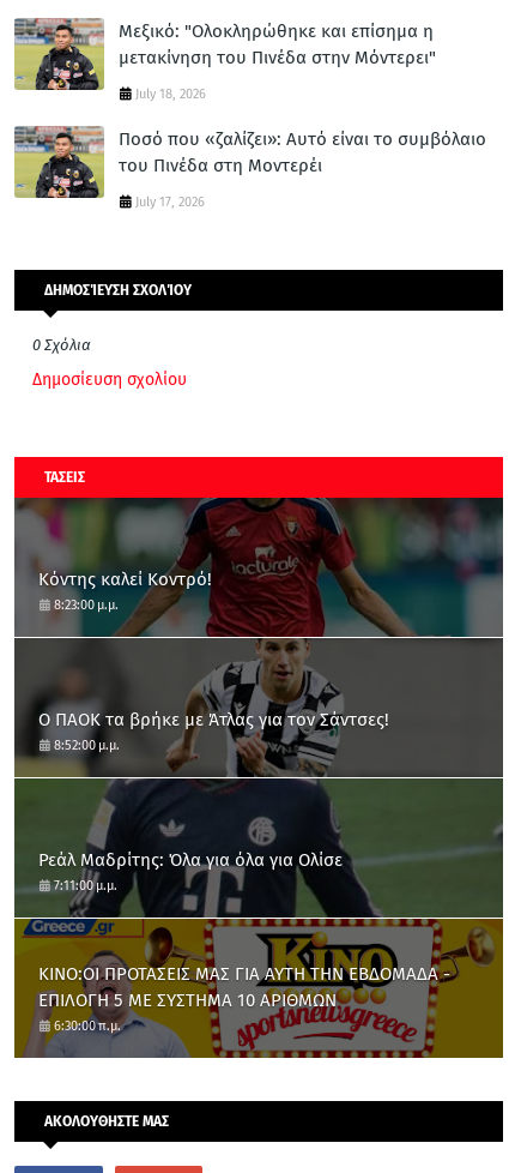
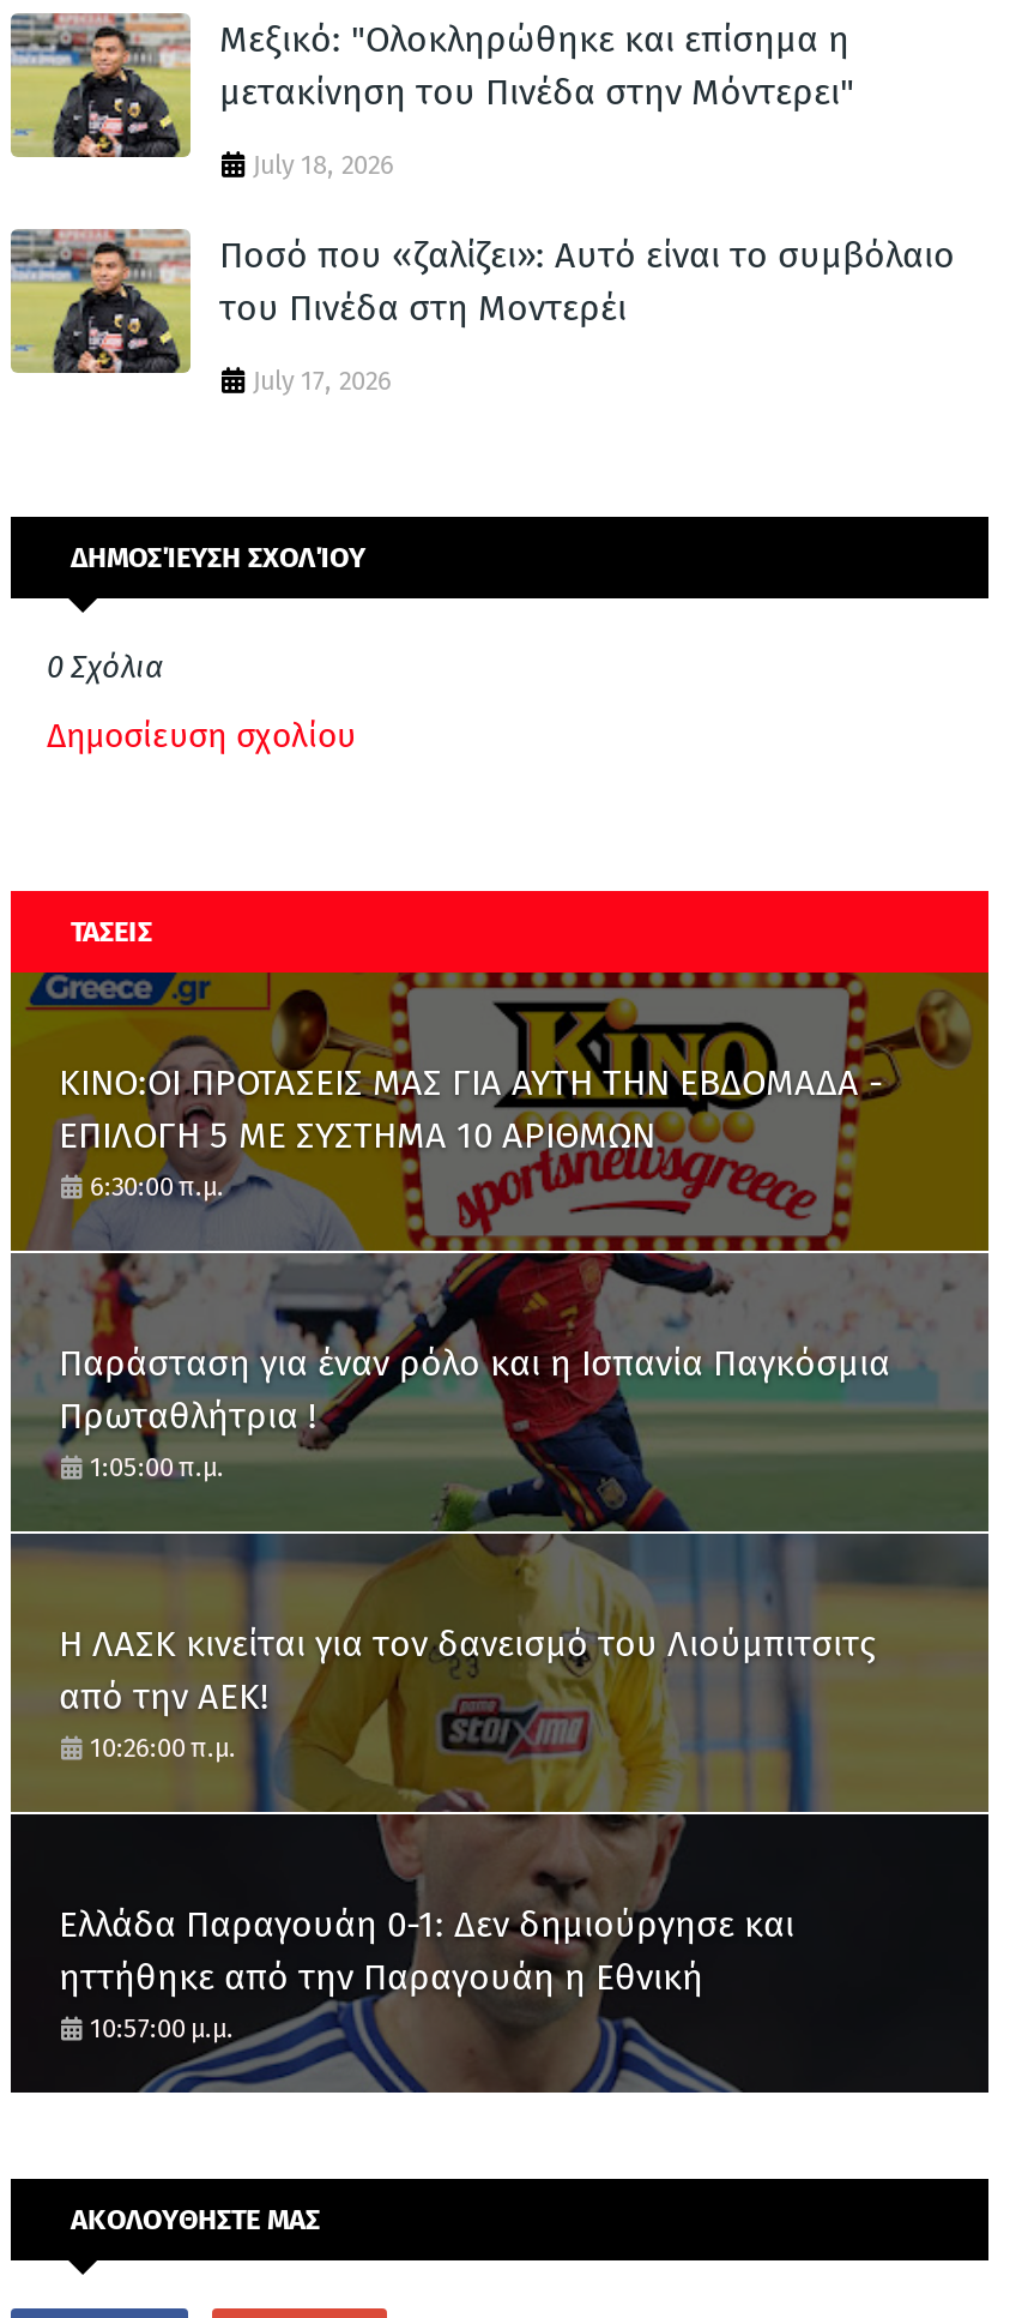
- [image]
+ [image]

- Κόντης καλεί Κοντρό!
- 8:23:00 μ.μ.

- Ο ΠΑΟΚ τα βρήκε με Άτλας για τον Σάντσες!
- 8:52:00 μ.μ.

- Ρεάλ Μαδρίτης: Όλα για όλα για Ολίσε
- 7:11:00 μ.μ.

moved up: [image] | ΚΙΝΟ:ΟΙ ΠΡΟΤΑΣΕΙΣ ΜΑΣ ΓΙΑ ΑΥΤΗ ΤΗΝ ΕΒΔΟΜΑΔΑ - | ΕΠΙΛΟΓΗ 5 ΜΕ ΣΥΣΤΗΜΑ 10 ΑΡΙΘΜΩΝ | 6:30:00 π.μ.

+ Παράσταση για έναν ρόλο και η Ισπανία Παγκόσμια
+ Πρωταθλήτρια !
+ 1:05:00 π.μ.

+ Η ΛΑΣΚ κινείται για τον δανεισμό του Λιούμπιτσιτς
+ από την ΑΕΚ!
+ 10:26:00 π.μ.

+ Ελλάδα Παραγουάη 0-1: Δεν δημιούργησε και
+ ηττήθηκε από την Παραγουάη η Εθνική
+ 10:57:00 μ.μ.
